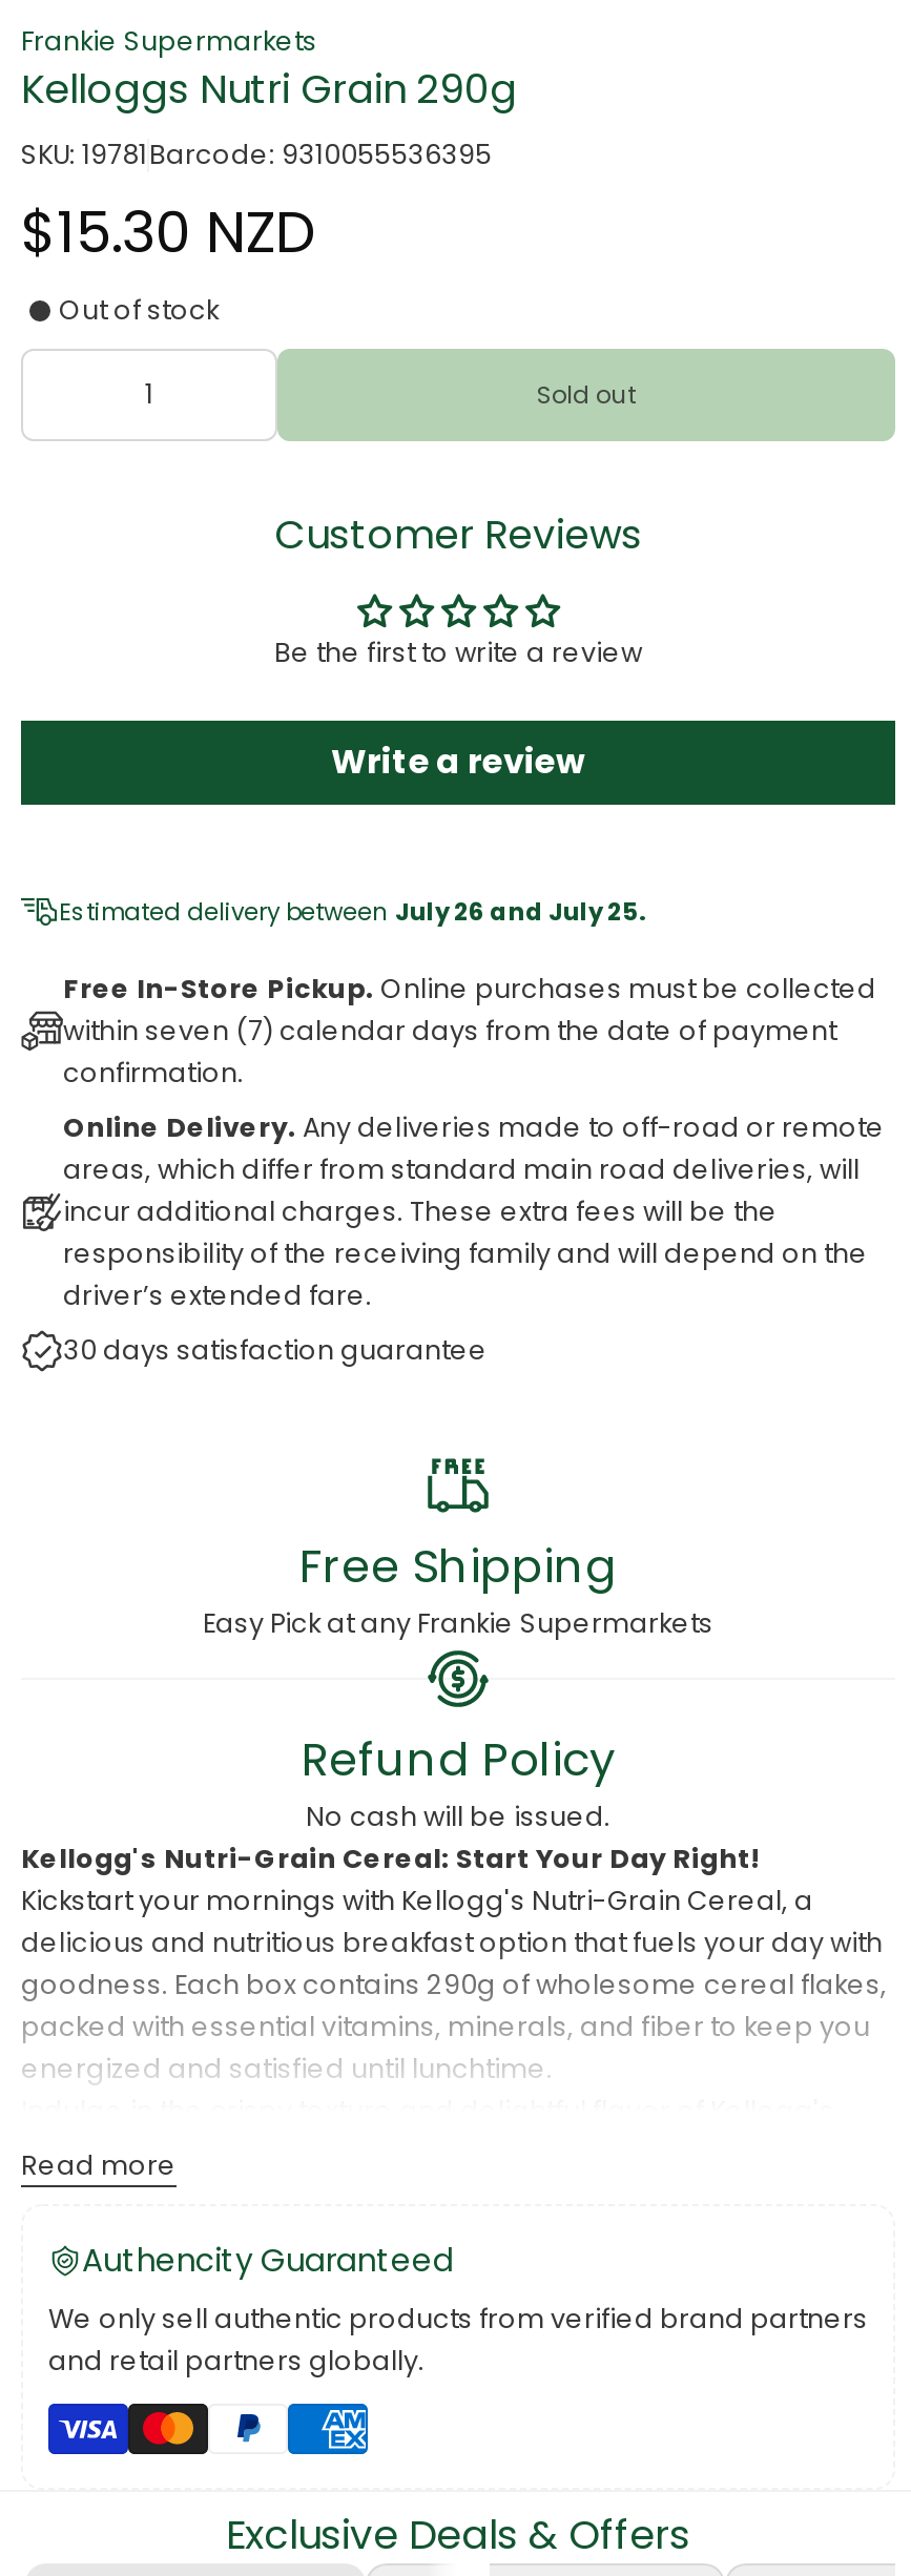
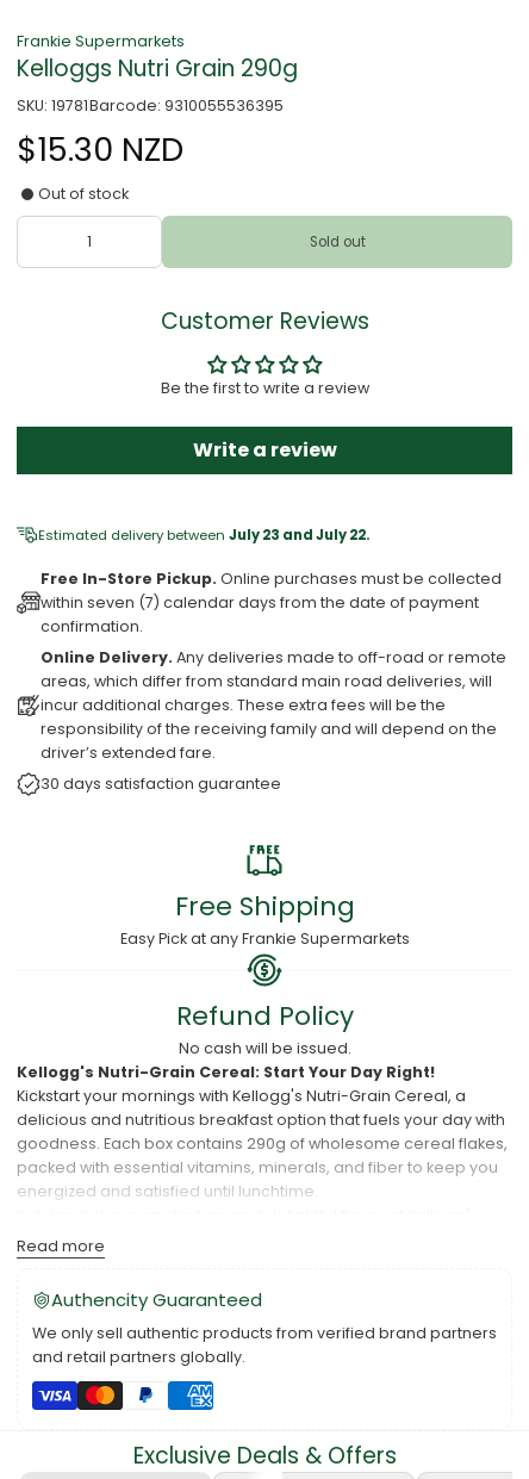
- Estimated delivery between July 26 and July 25.
+ Estimated delivery between July 23 and July 22.
